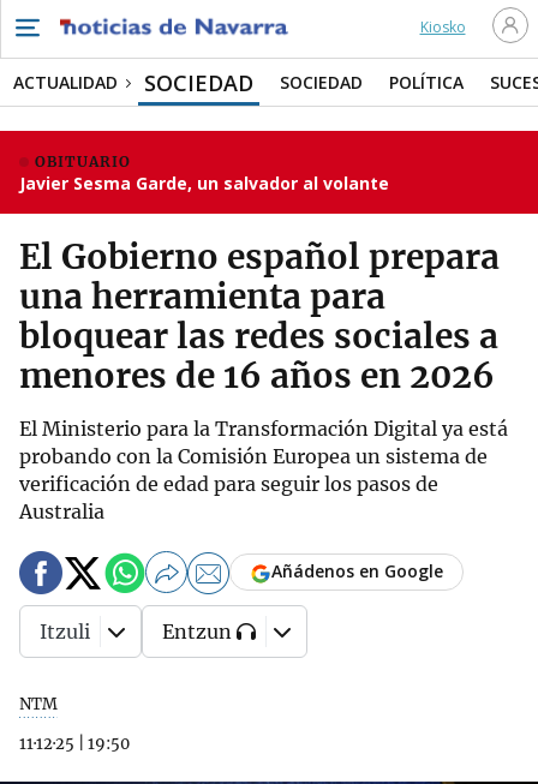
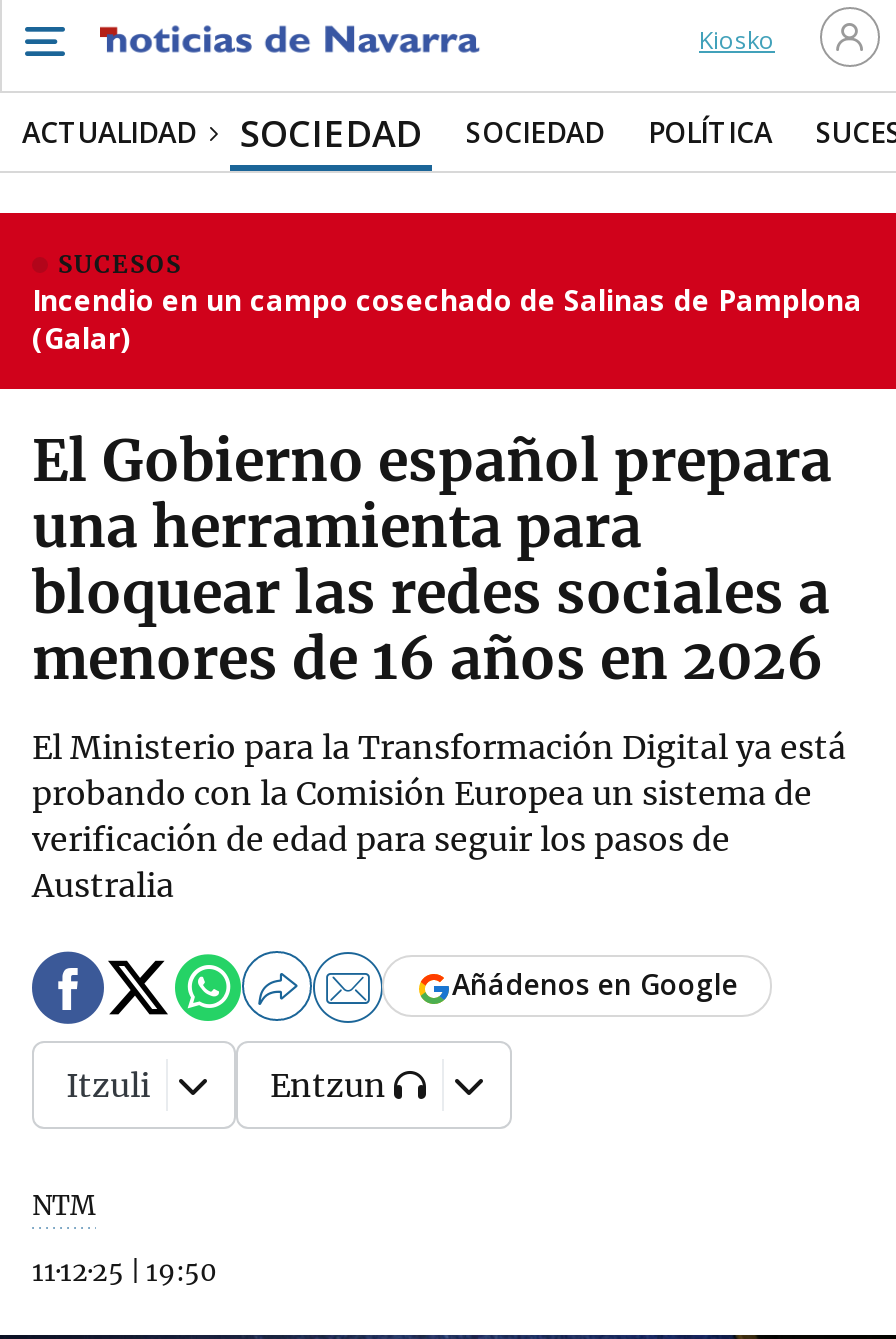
- OBITUARIO
- Javier Sesma Garde, un salvador al volante
+ SUCESOS
+ Incendio en un campo cosechado de Salinas de Pamplona
+ (Galar)
